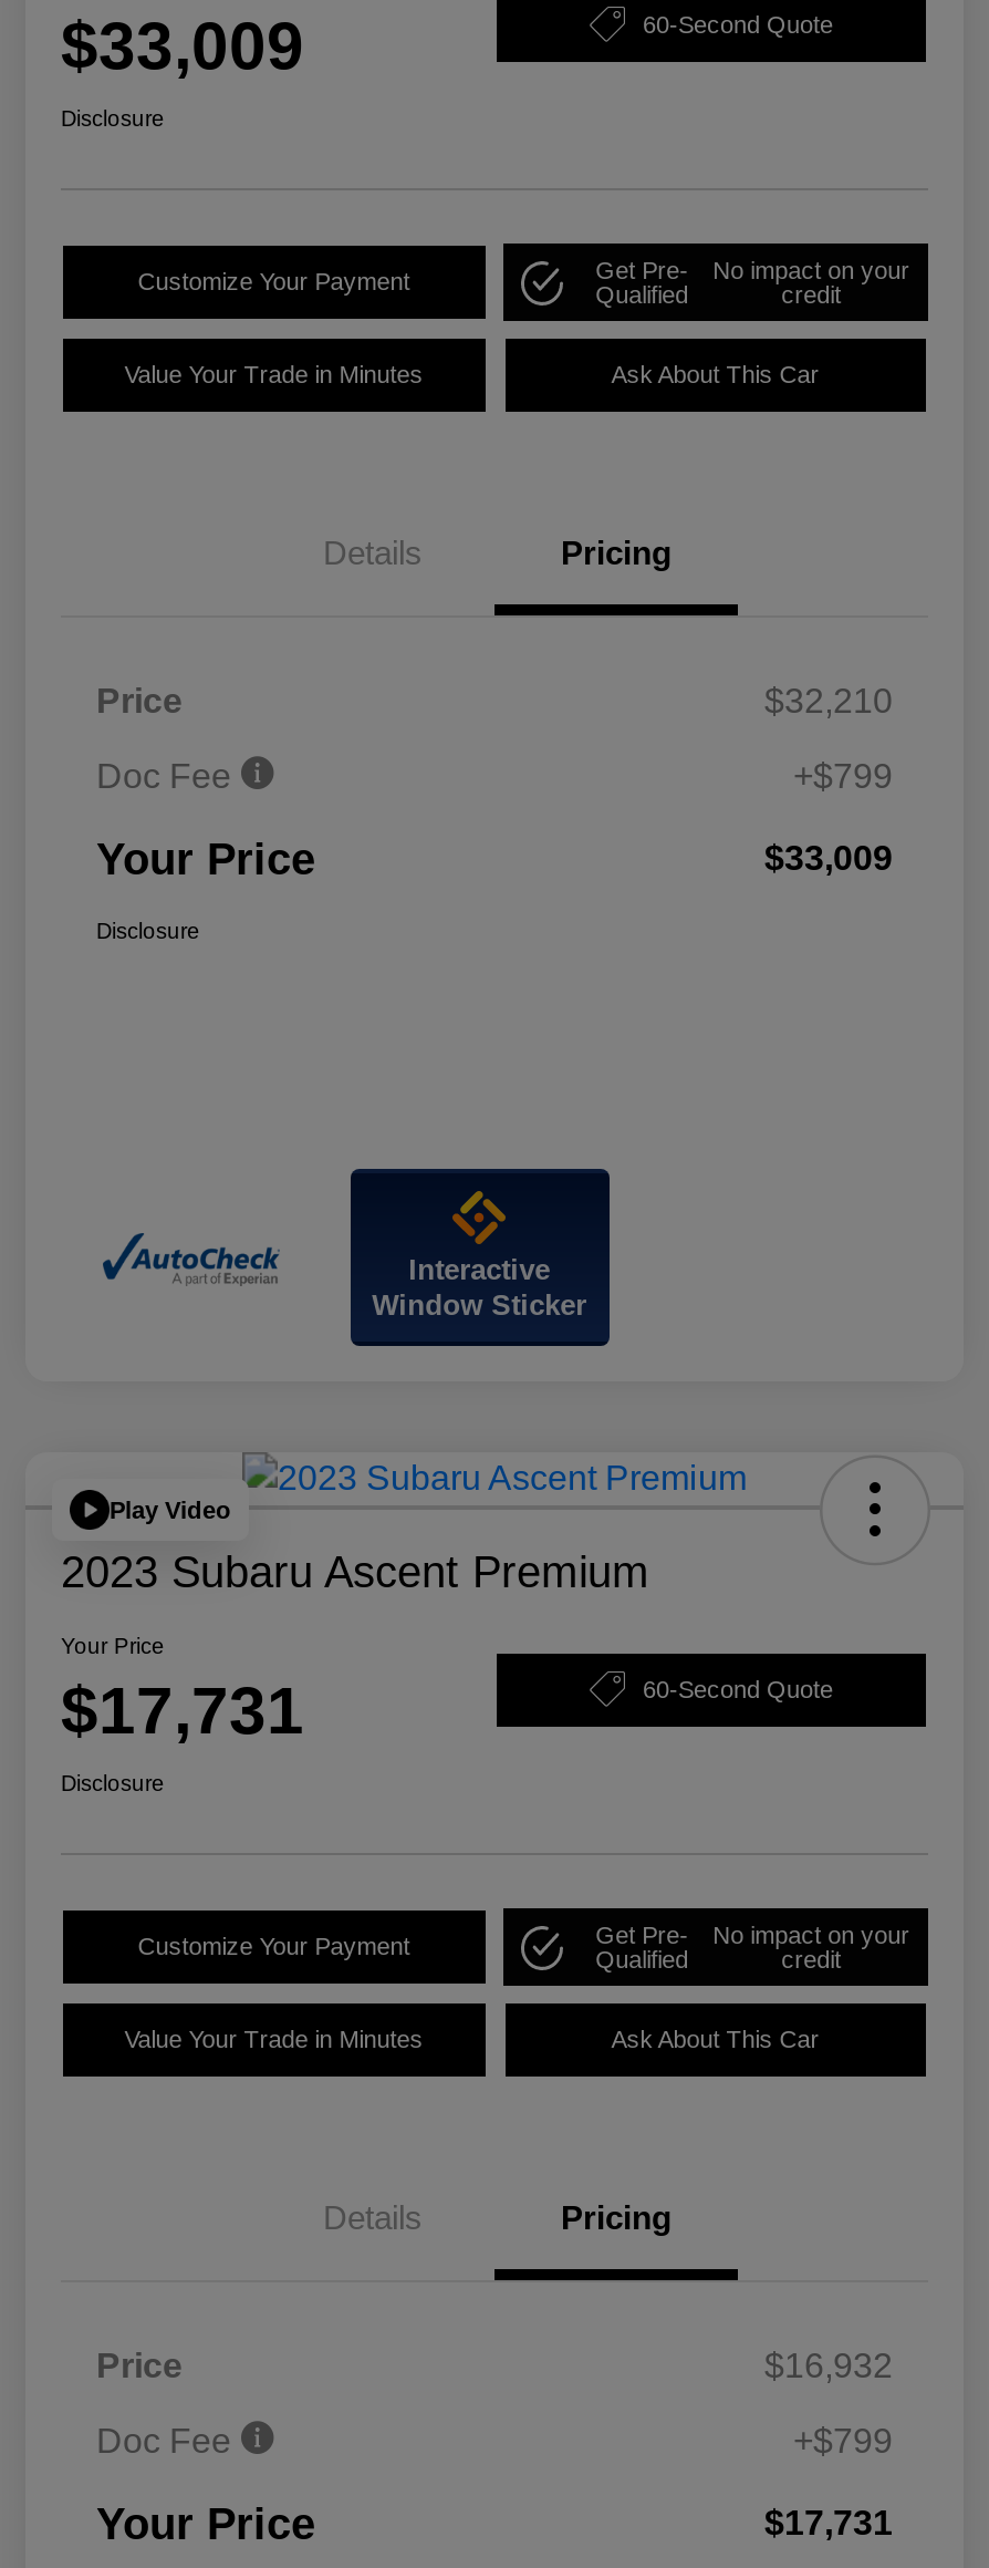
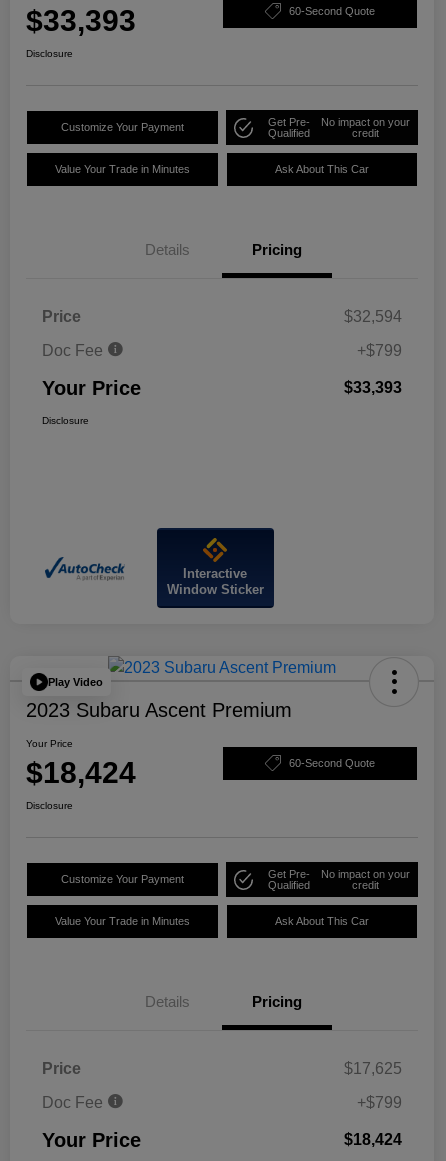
- $33,009
+ $33,393

- $32,210
+ $32,594

- $33,009
+ $33,393

- $17,731
+ $18,424

- $16,932
+ $17,625

- $17,731
+ $18,424
